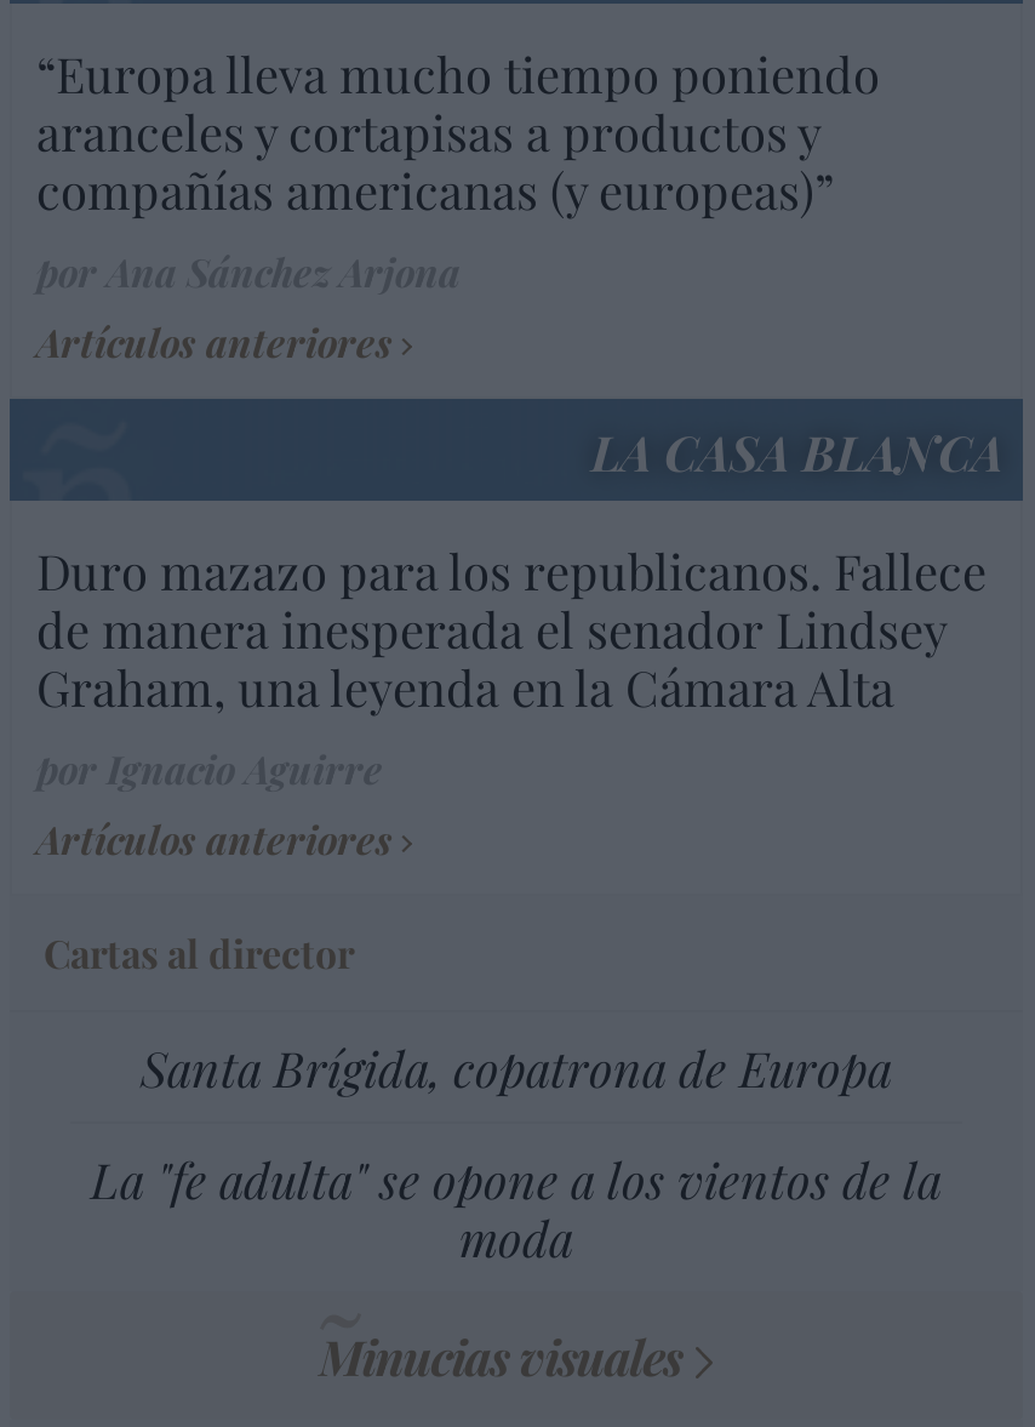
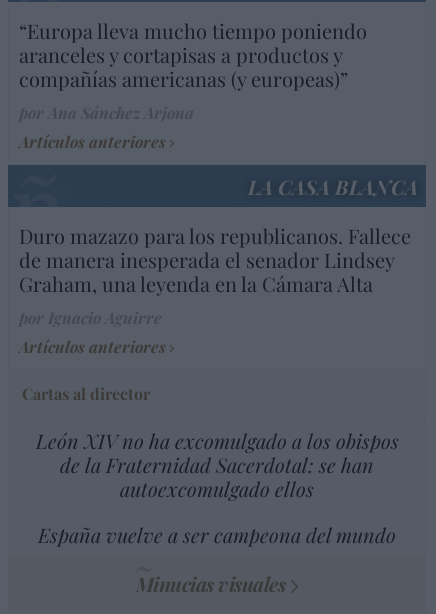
- Santa Brígida, copatrona de Europa
+ León XIV no ha excomulgado a los obispos
+ de la Fraternidad Sacerdotal: se han
+ autoexcomulgado ellos

- La "fe adulta" se opone a los vientos de la
- moda
+ España vuelve a ser campeona del mundo
